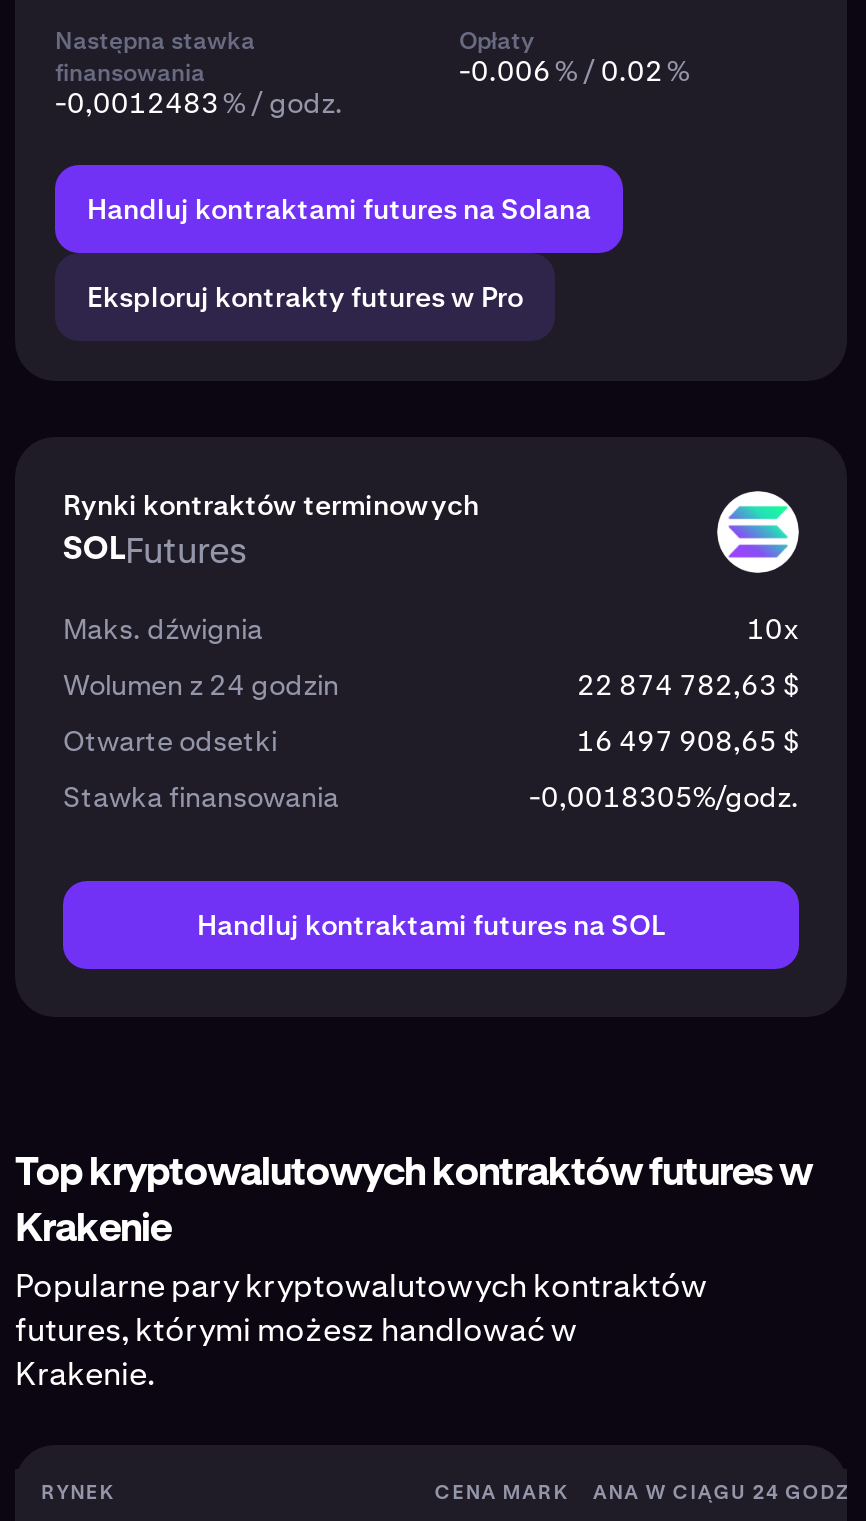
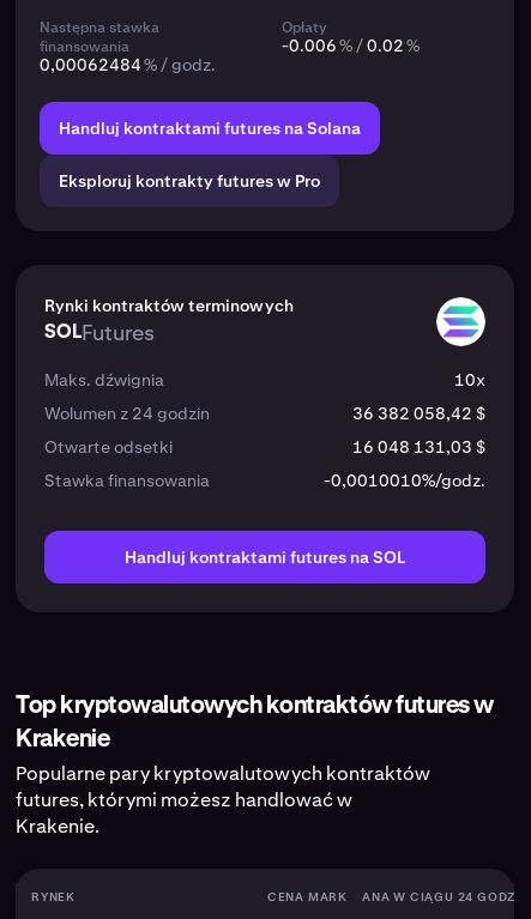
- -0,0012483 % / godz.
+ 0,00062484 % / godz.

- 22 874 782,63 $
+ 36 382 058,42 $

- 16 497 908,65 $
+ 16 048 131,03 $

- -0,0018305%/godz.
+ -0,0010010%/godz.
